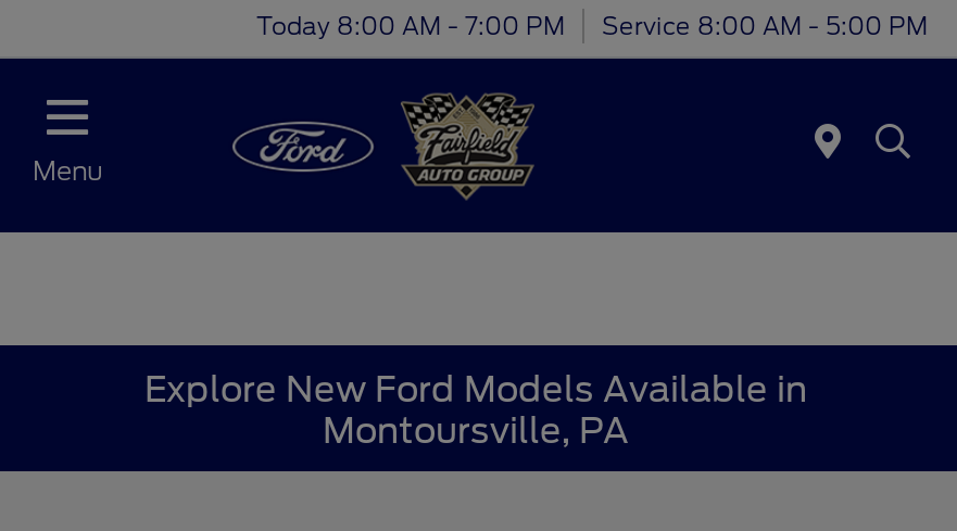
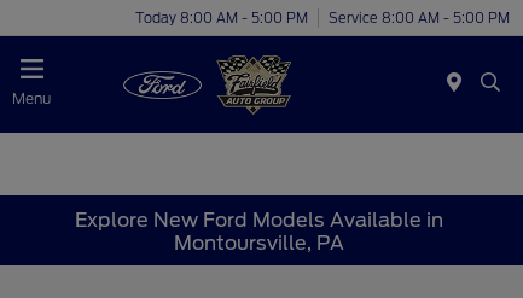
- Today 8:00 AM - 7:00 PM Service 8:00 AM - 5:00 PM
+ Today 8:00 AM - 5:00 PM Service 8:00 AM - 5:00 PM
